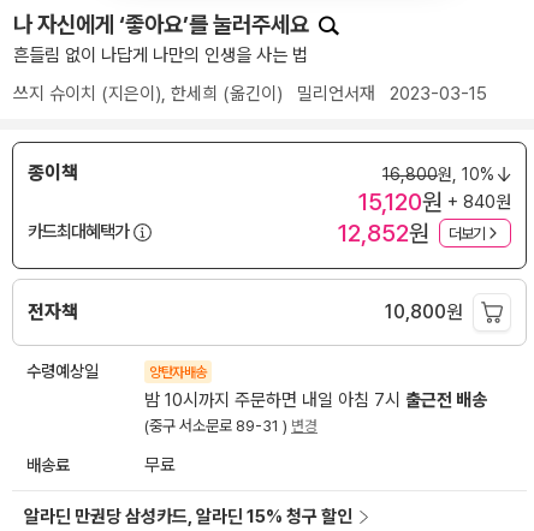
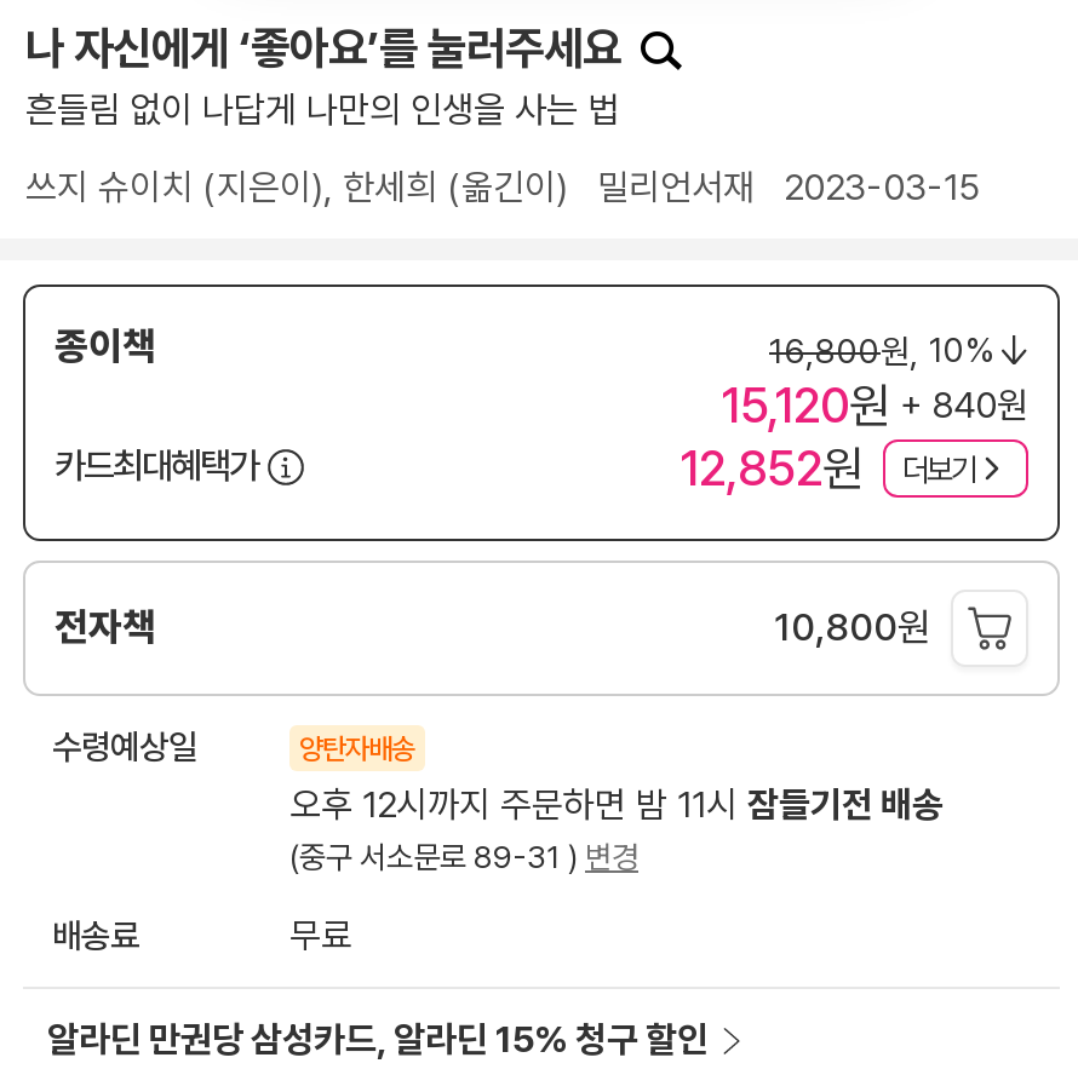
- 밤 10시까지 주문하면 내일 아침 7시 출근전 배송
+ 오후 12시까지 주문하면 밤 11시 잠들기전 배송
